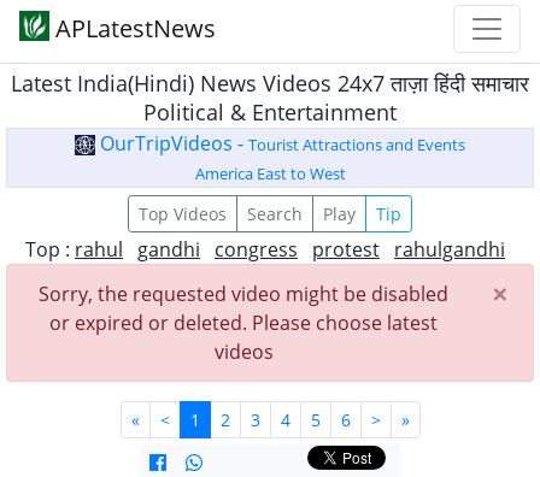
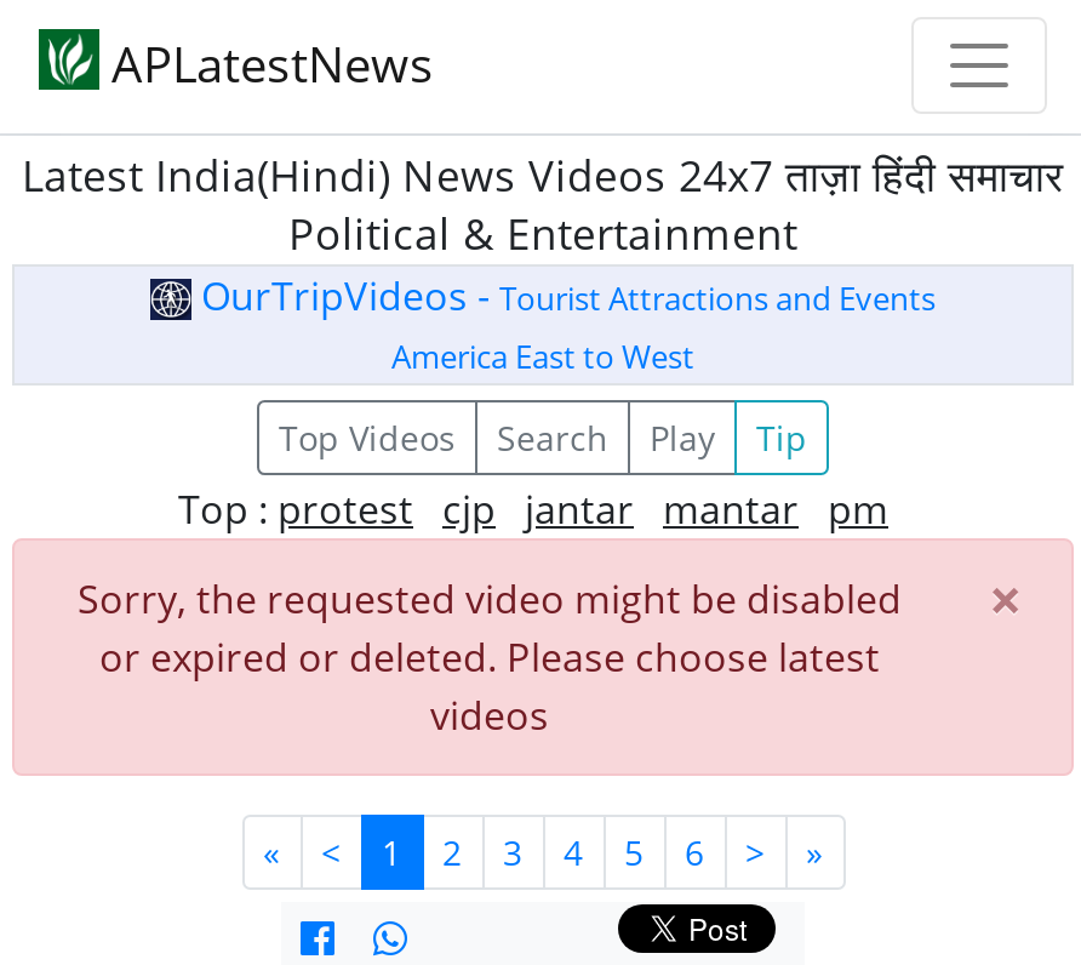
- Top : rahul gandhi congress protest rahulgandhi
+ Top : protest cjp jantar mantar pm
